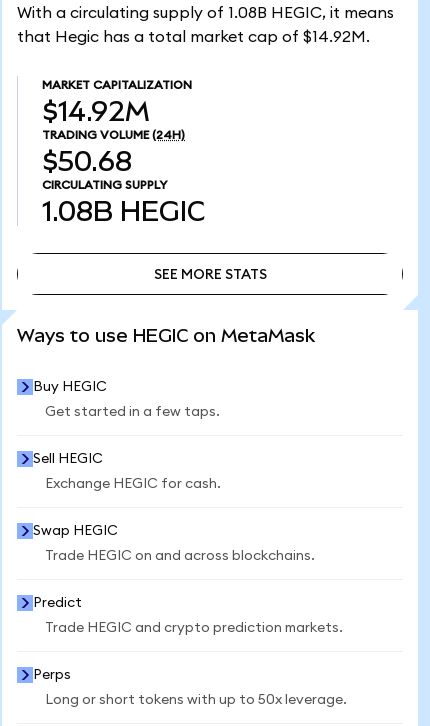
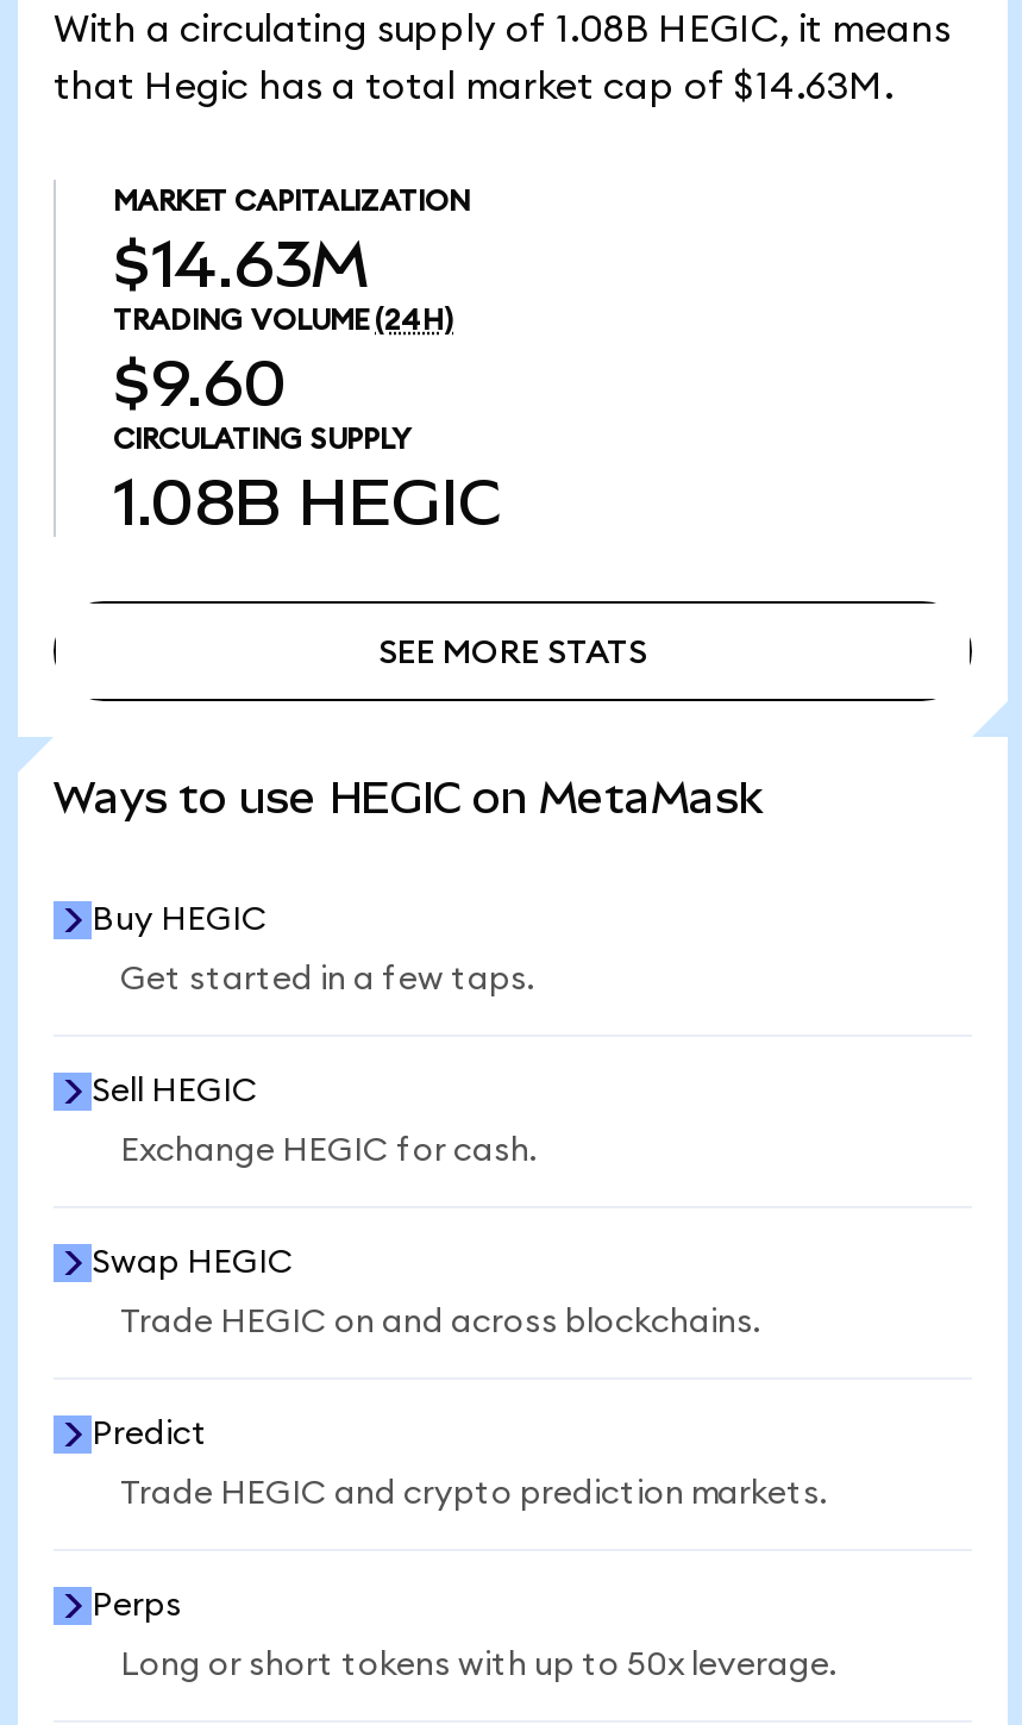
- that Hegic has a total market cap of $14.92M.
+ that Hegic has a total market cap of $14.63M.

- $14.92M
+ $14.63M

- $50.68
+ $9.60
